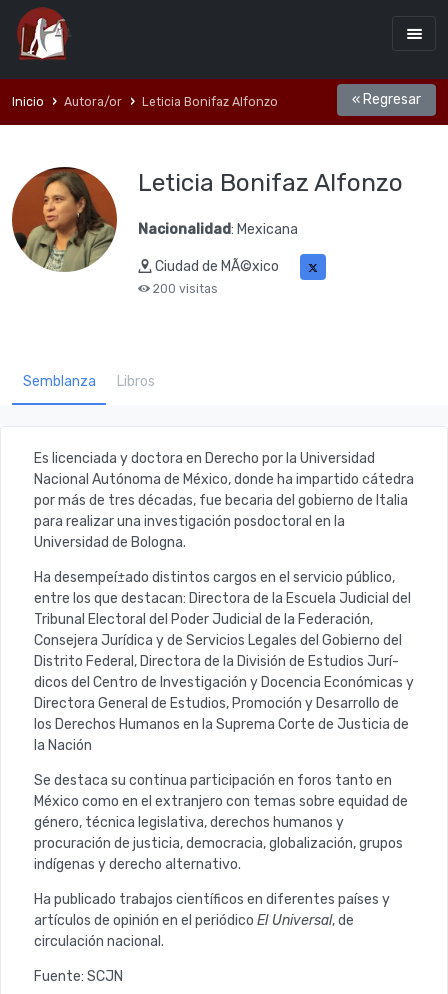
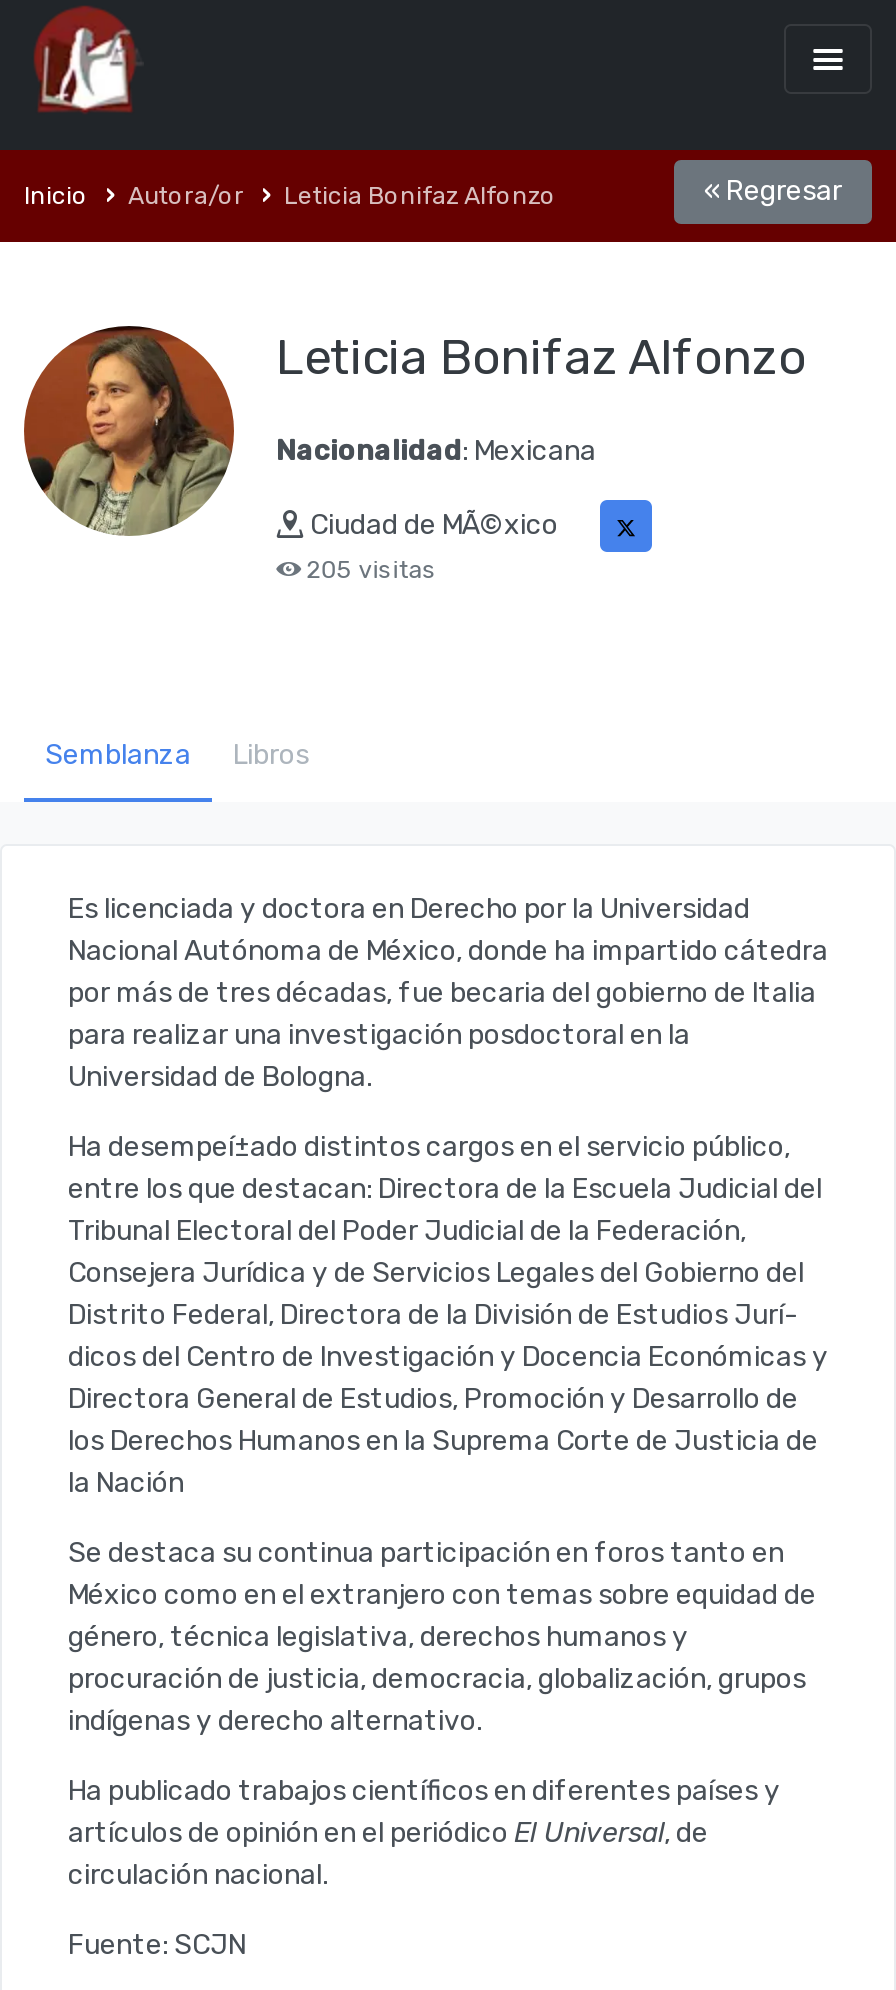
- 200 visitas
+ 205 visitas
